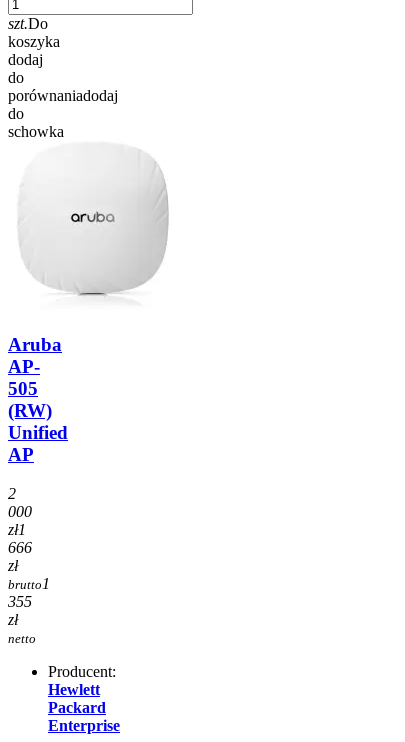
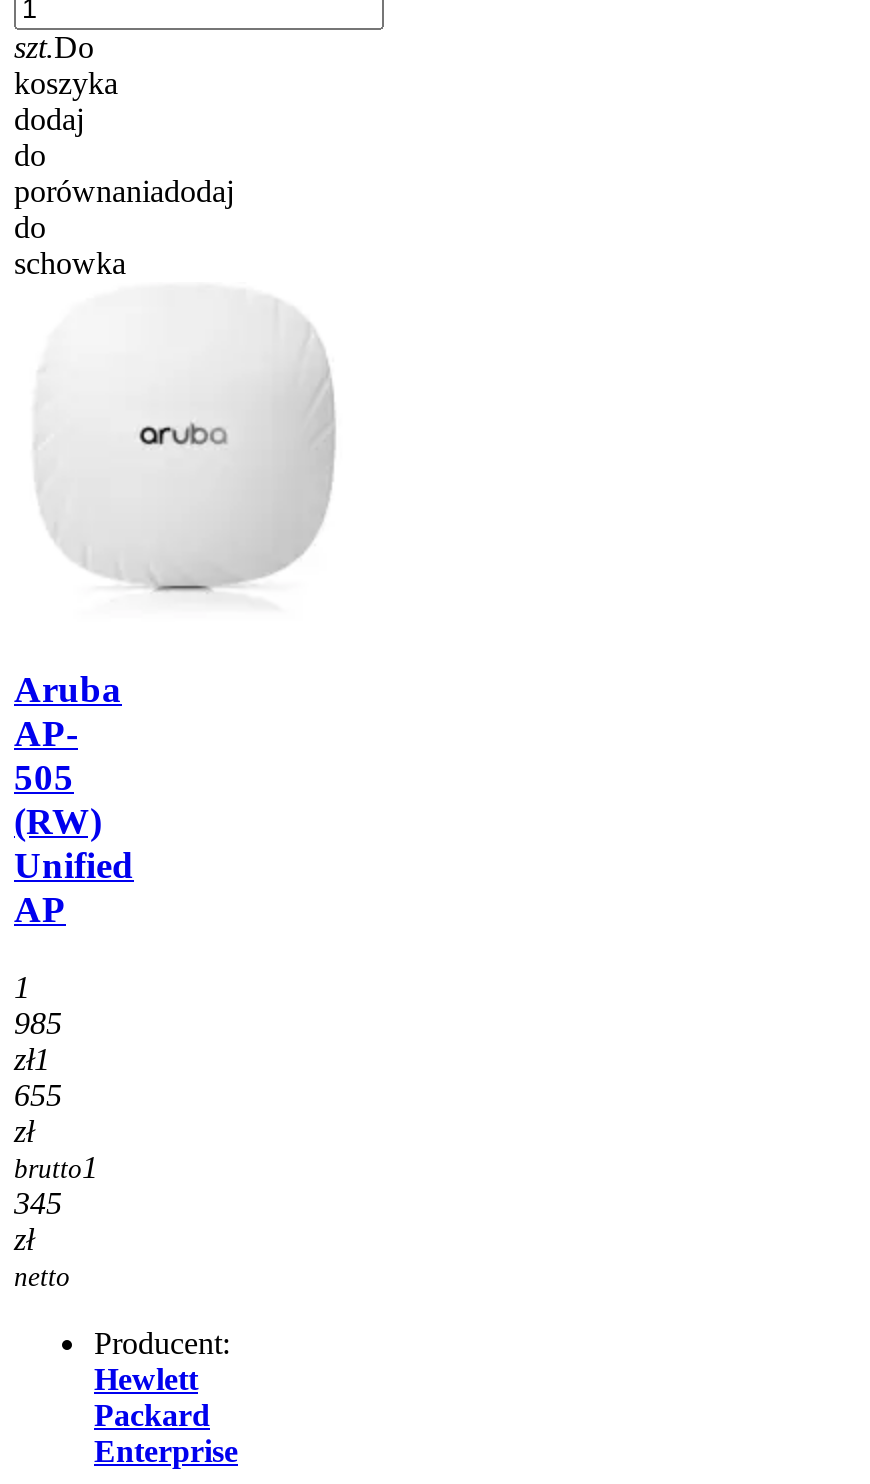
- 2
+ 1

- 000
+ 985

- 666
+ 655

- 355
+ 345
